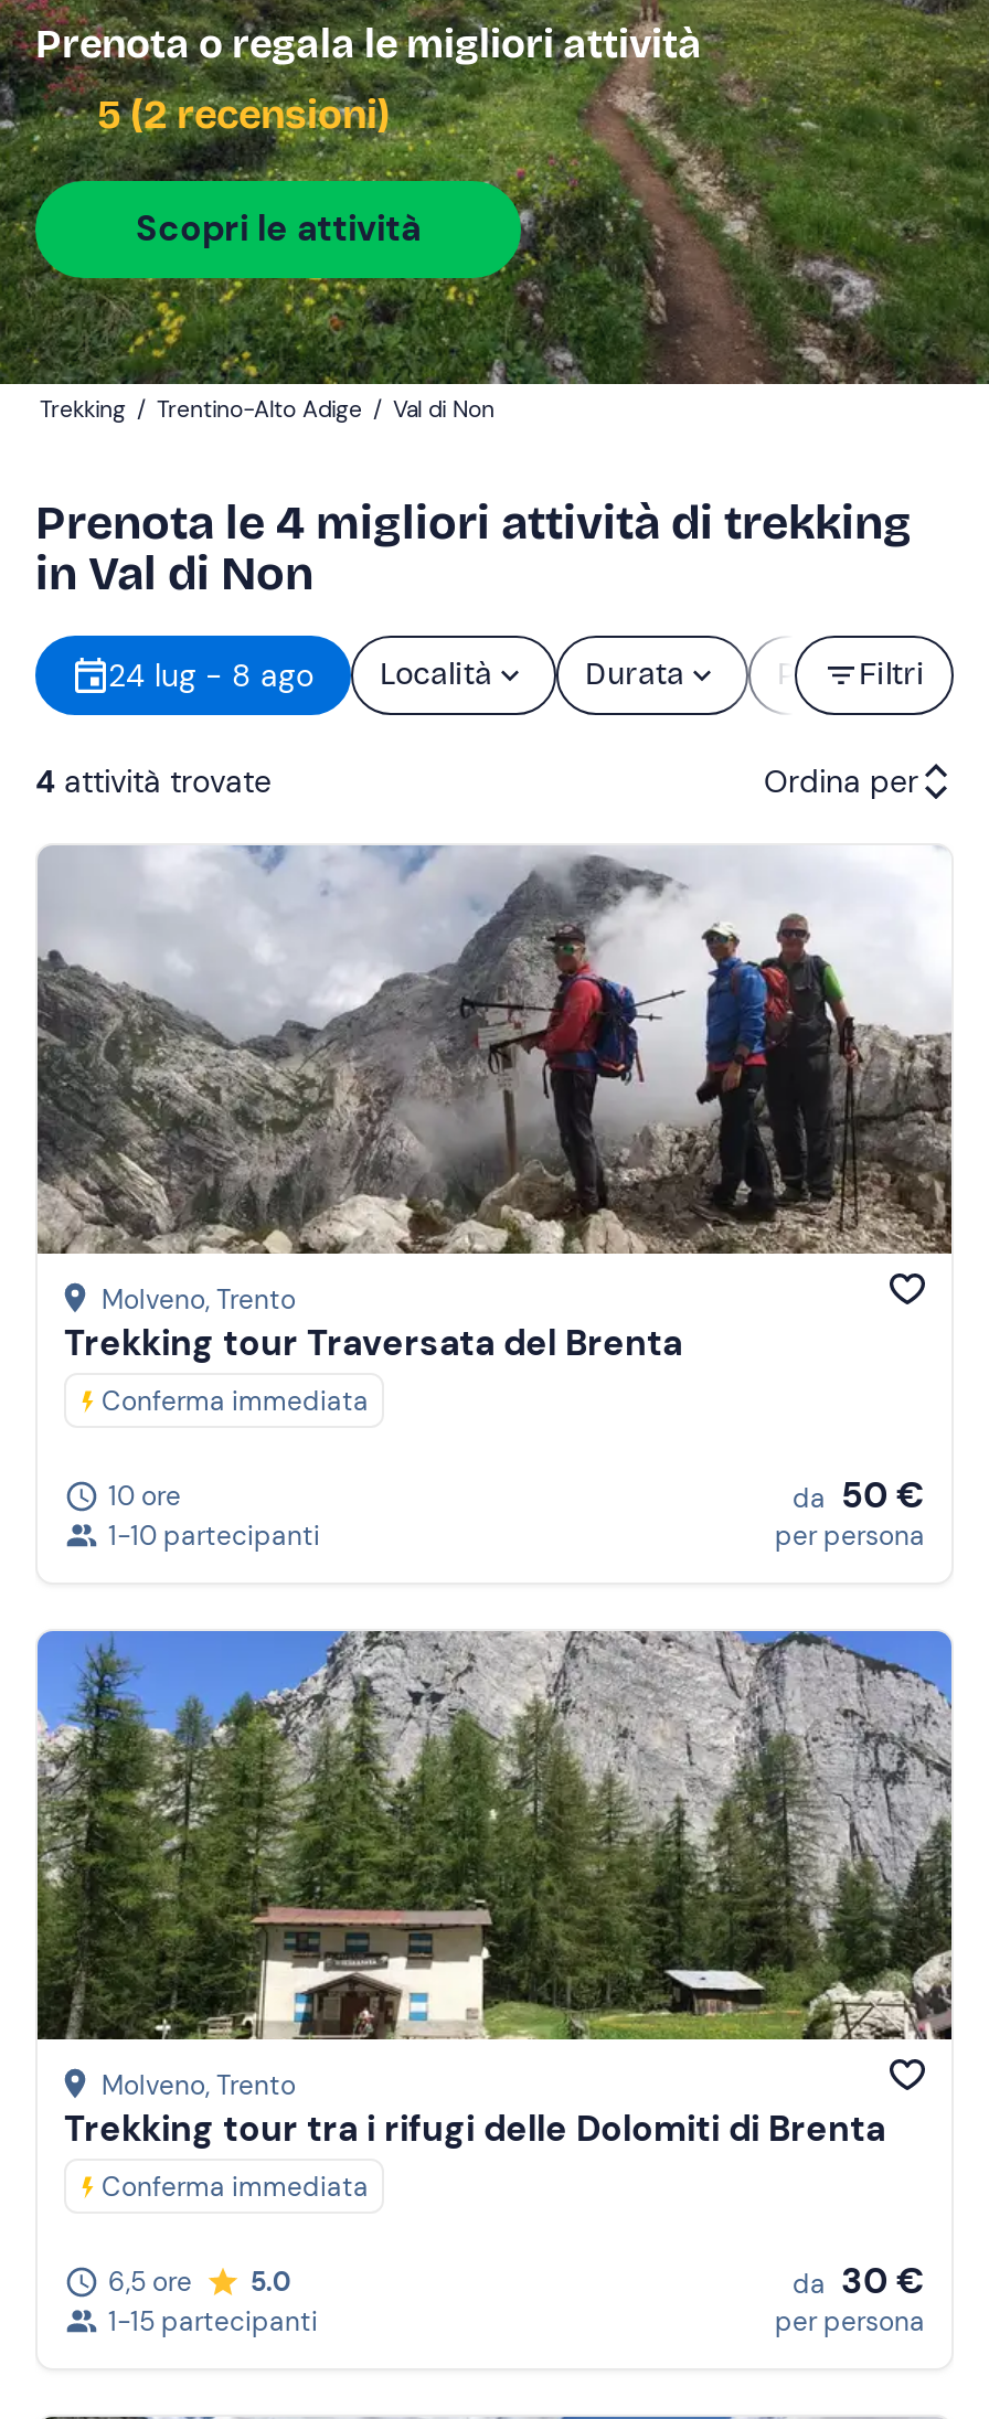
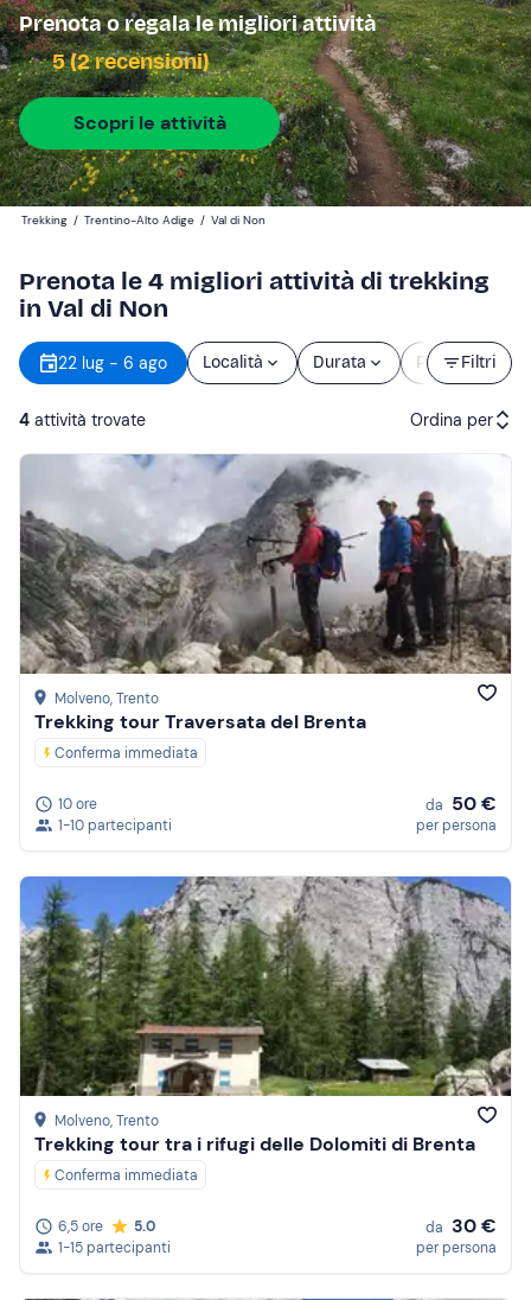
- 24 lug - 8 ago Località
+ 22 lug - 6 ago Località
